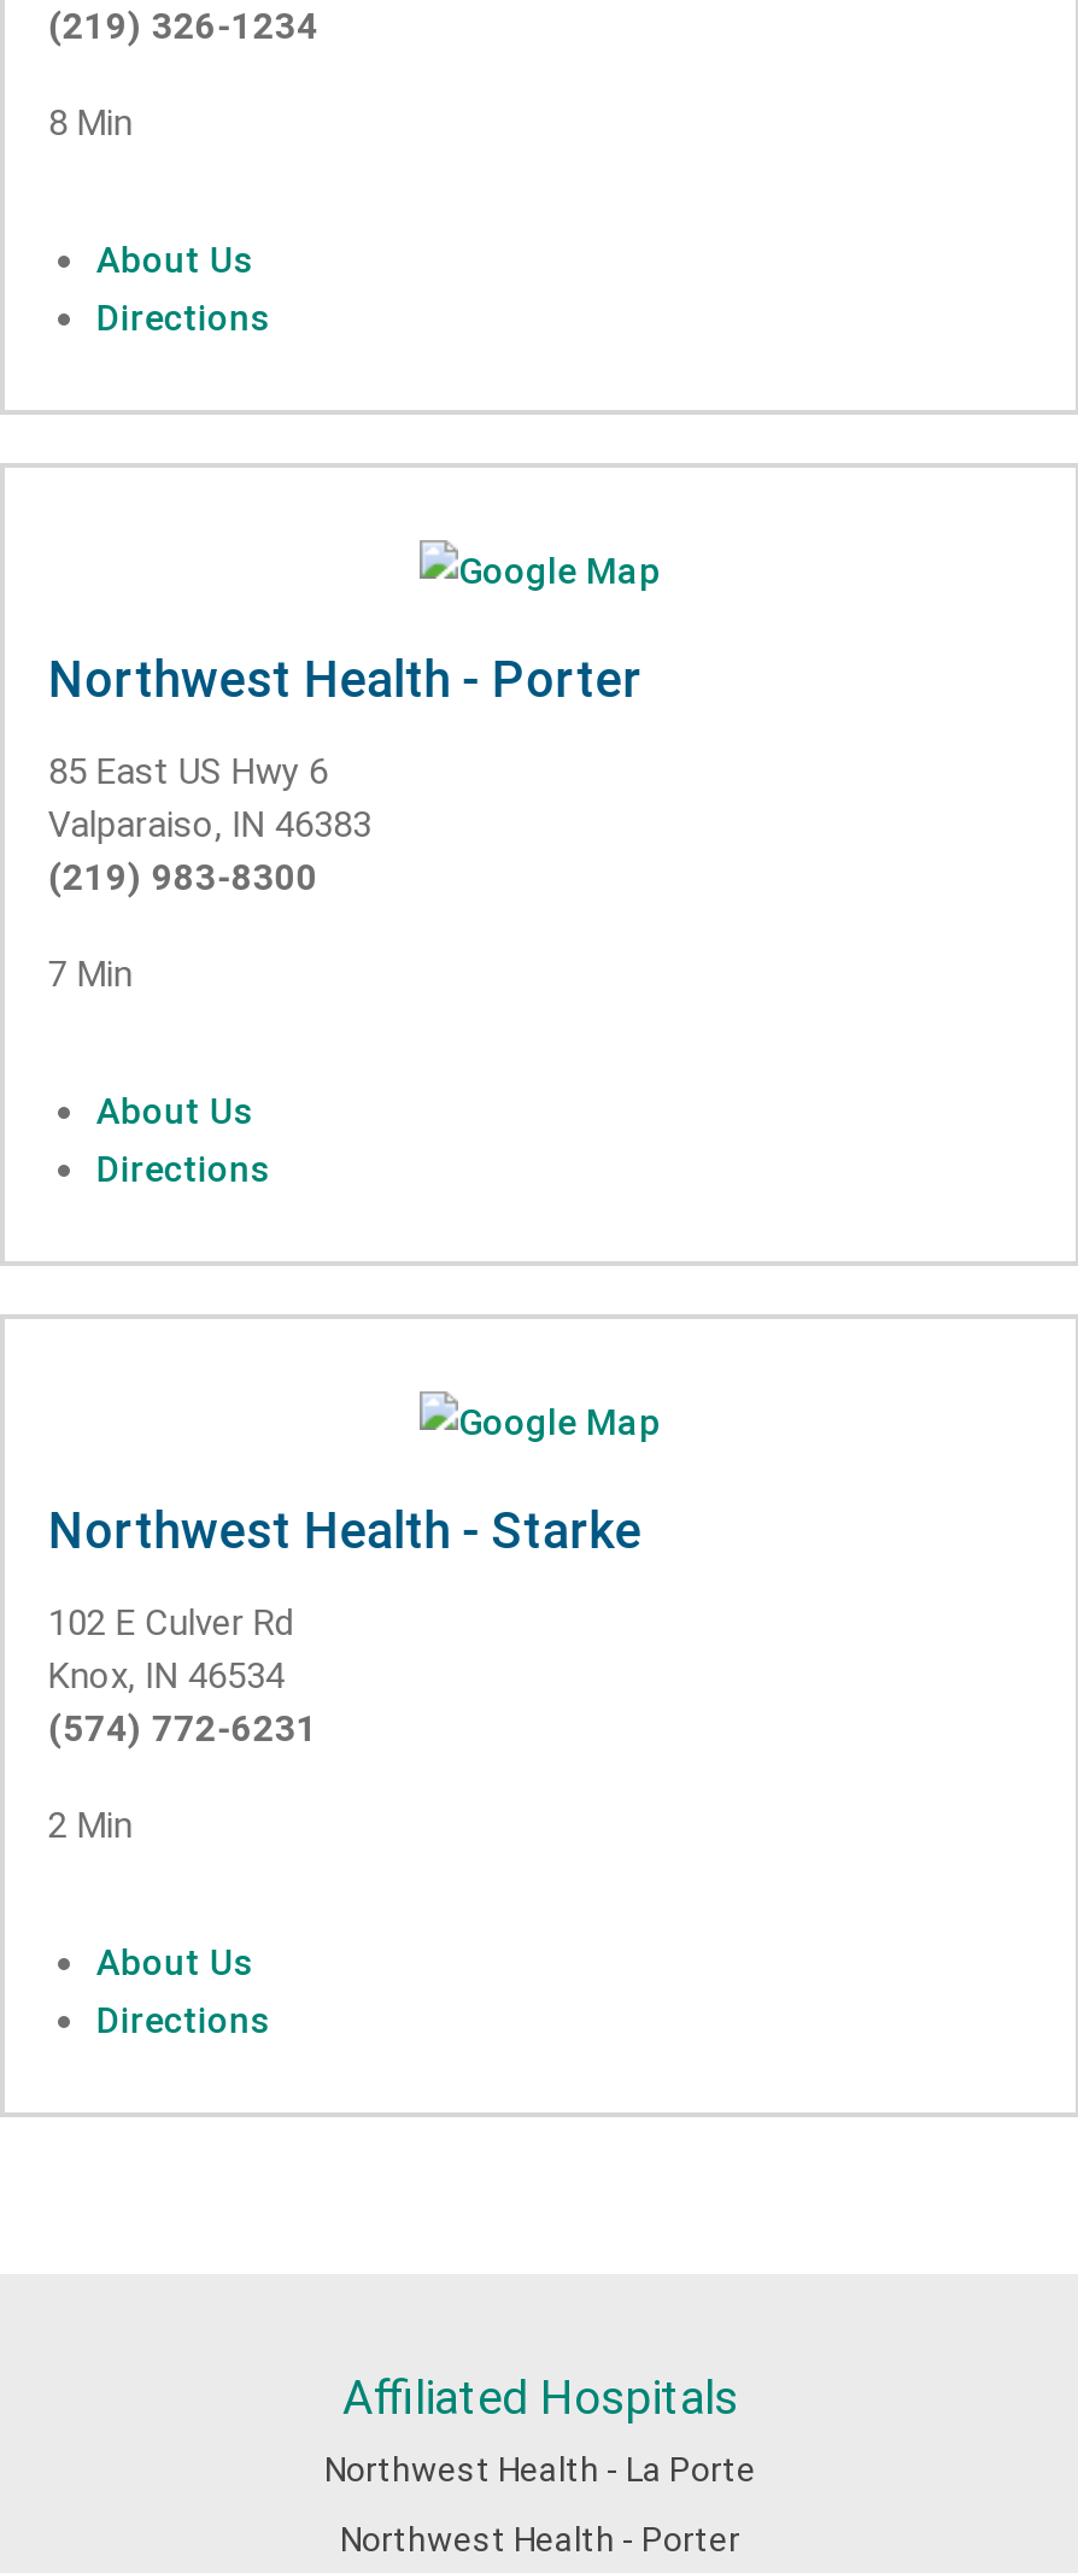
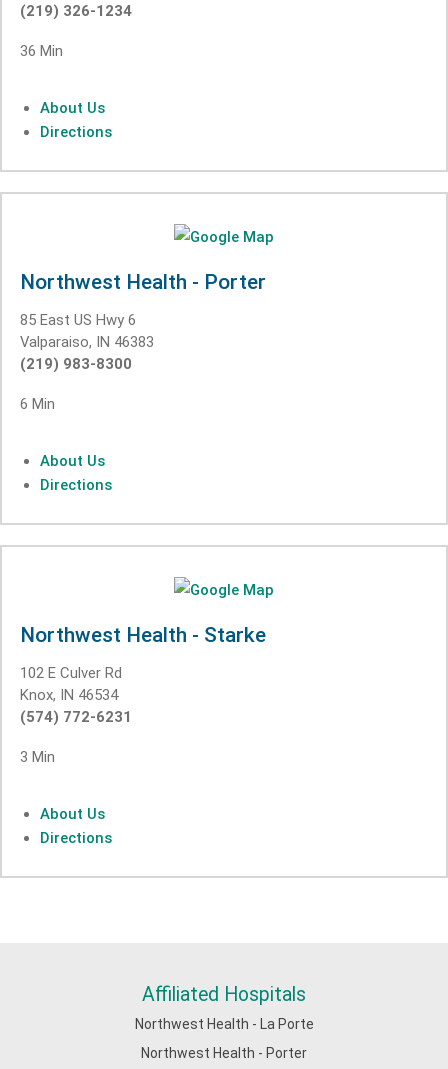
- 8 Min
+ 36 Min

- 7 Min
+ 6 Min

- 2 Min
+ 3 Min
